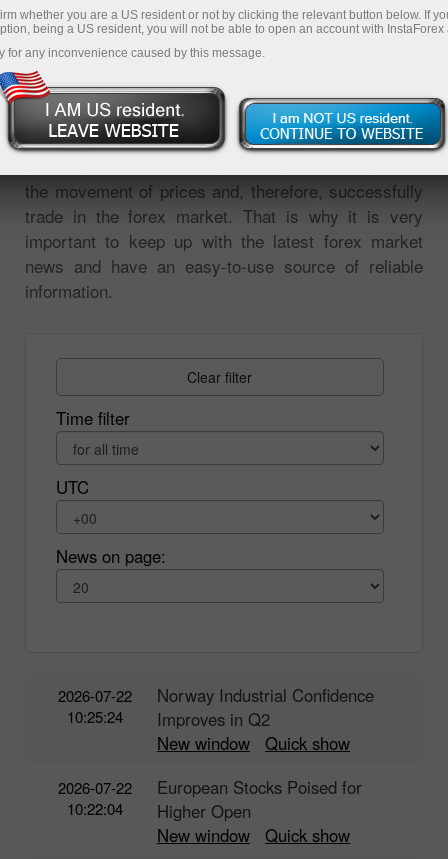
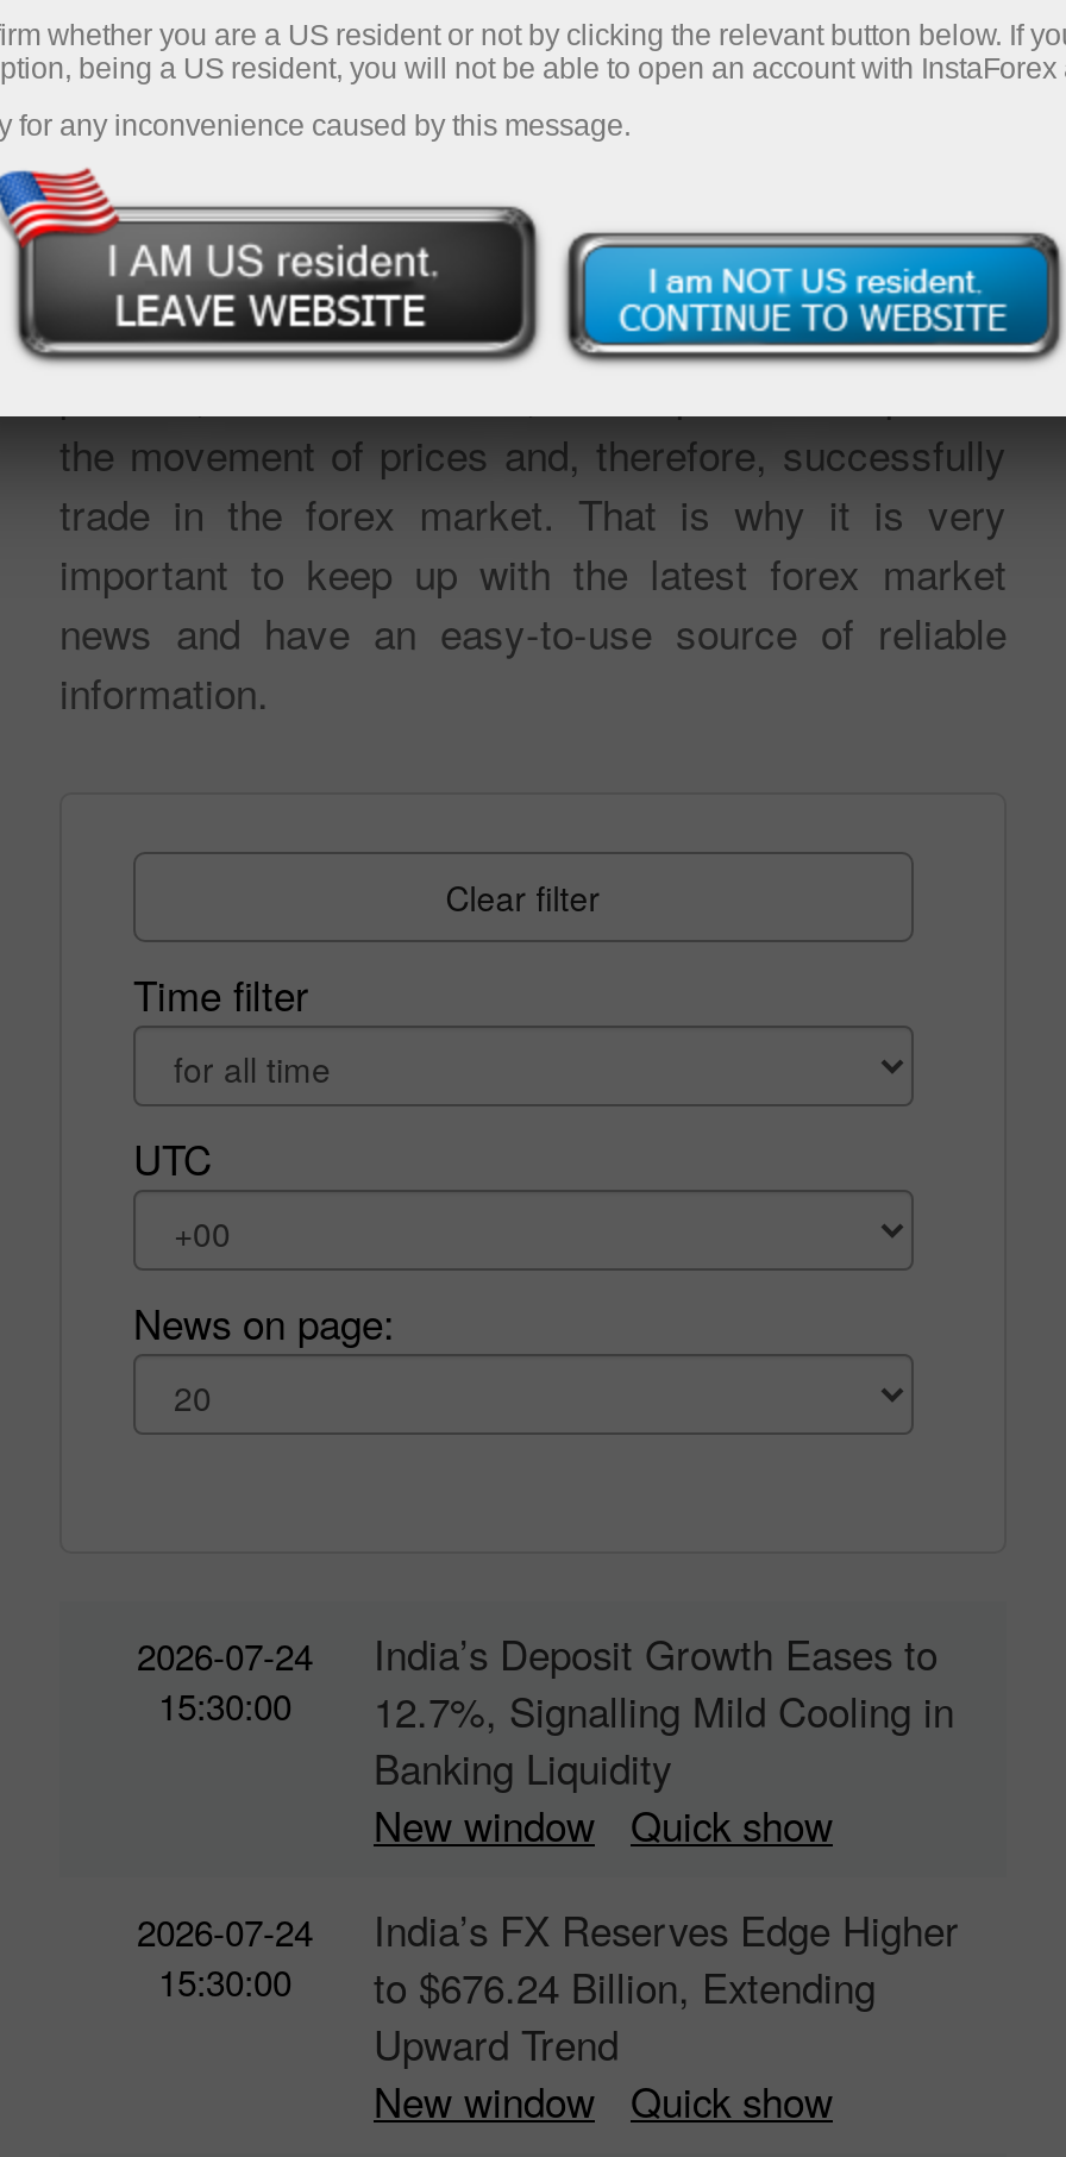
- 2026-07-22
- 10:25:24
+ 2026-07-24
+ 15:30:00

- Norway Industrial Confidence
- Improves in Q2
+ India’s Deposit Growth Eases to
+ 12.7%, Signalling Mild Cooling in
+ Banking Liquidity

- 2026-07-22
- 10:22:04
+ 2026-07-24
+ 15:30:00

- European Stocks Poised for
- Higher Open
+ India’s FX Reserves Edge Higher
+ to $676.24 Billion, Extending
+ Upward Trend
